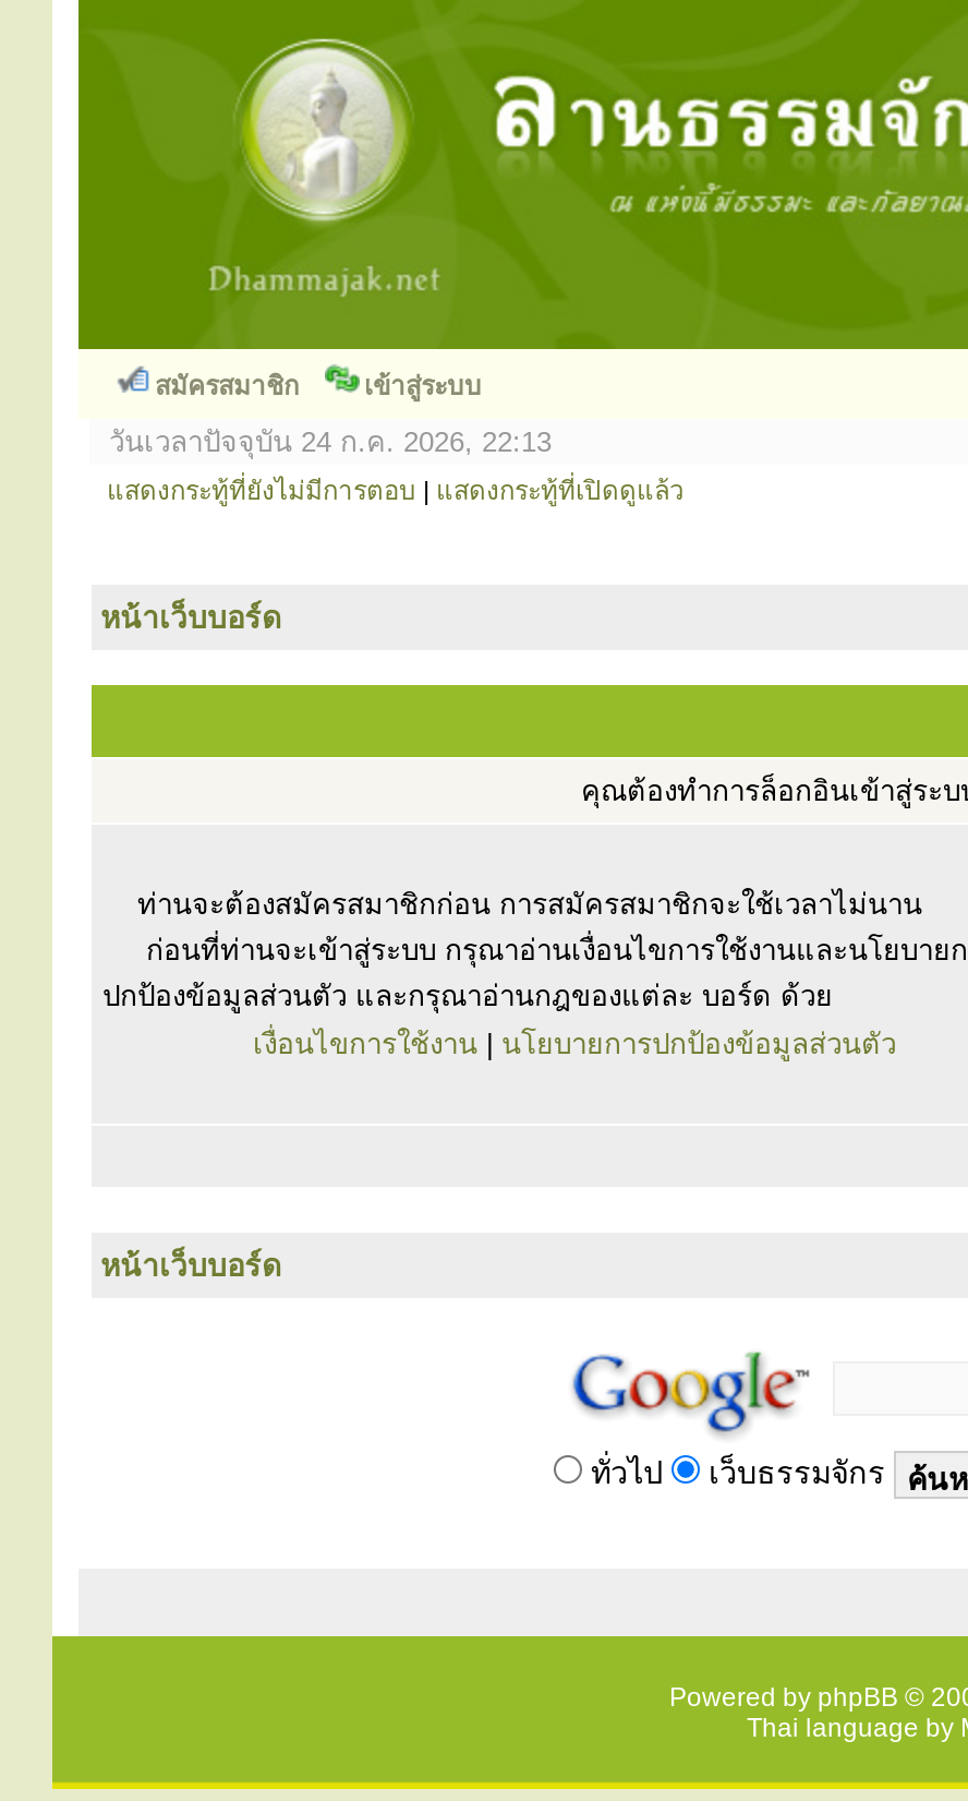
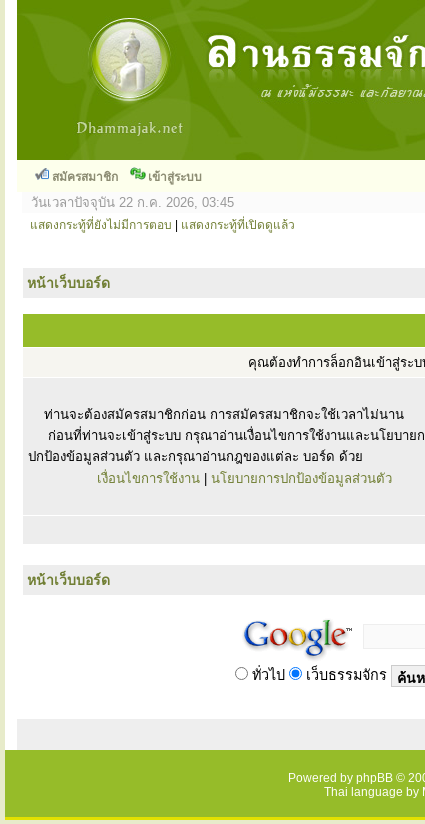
- วันเวลาปัจจุบัน 24 ก.ค. 2026, 22:13
+ วันเวลาปัจจุบัน 22 ก.ค. 2026, 03:45
